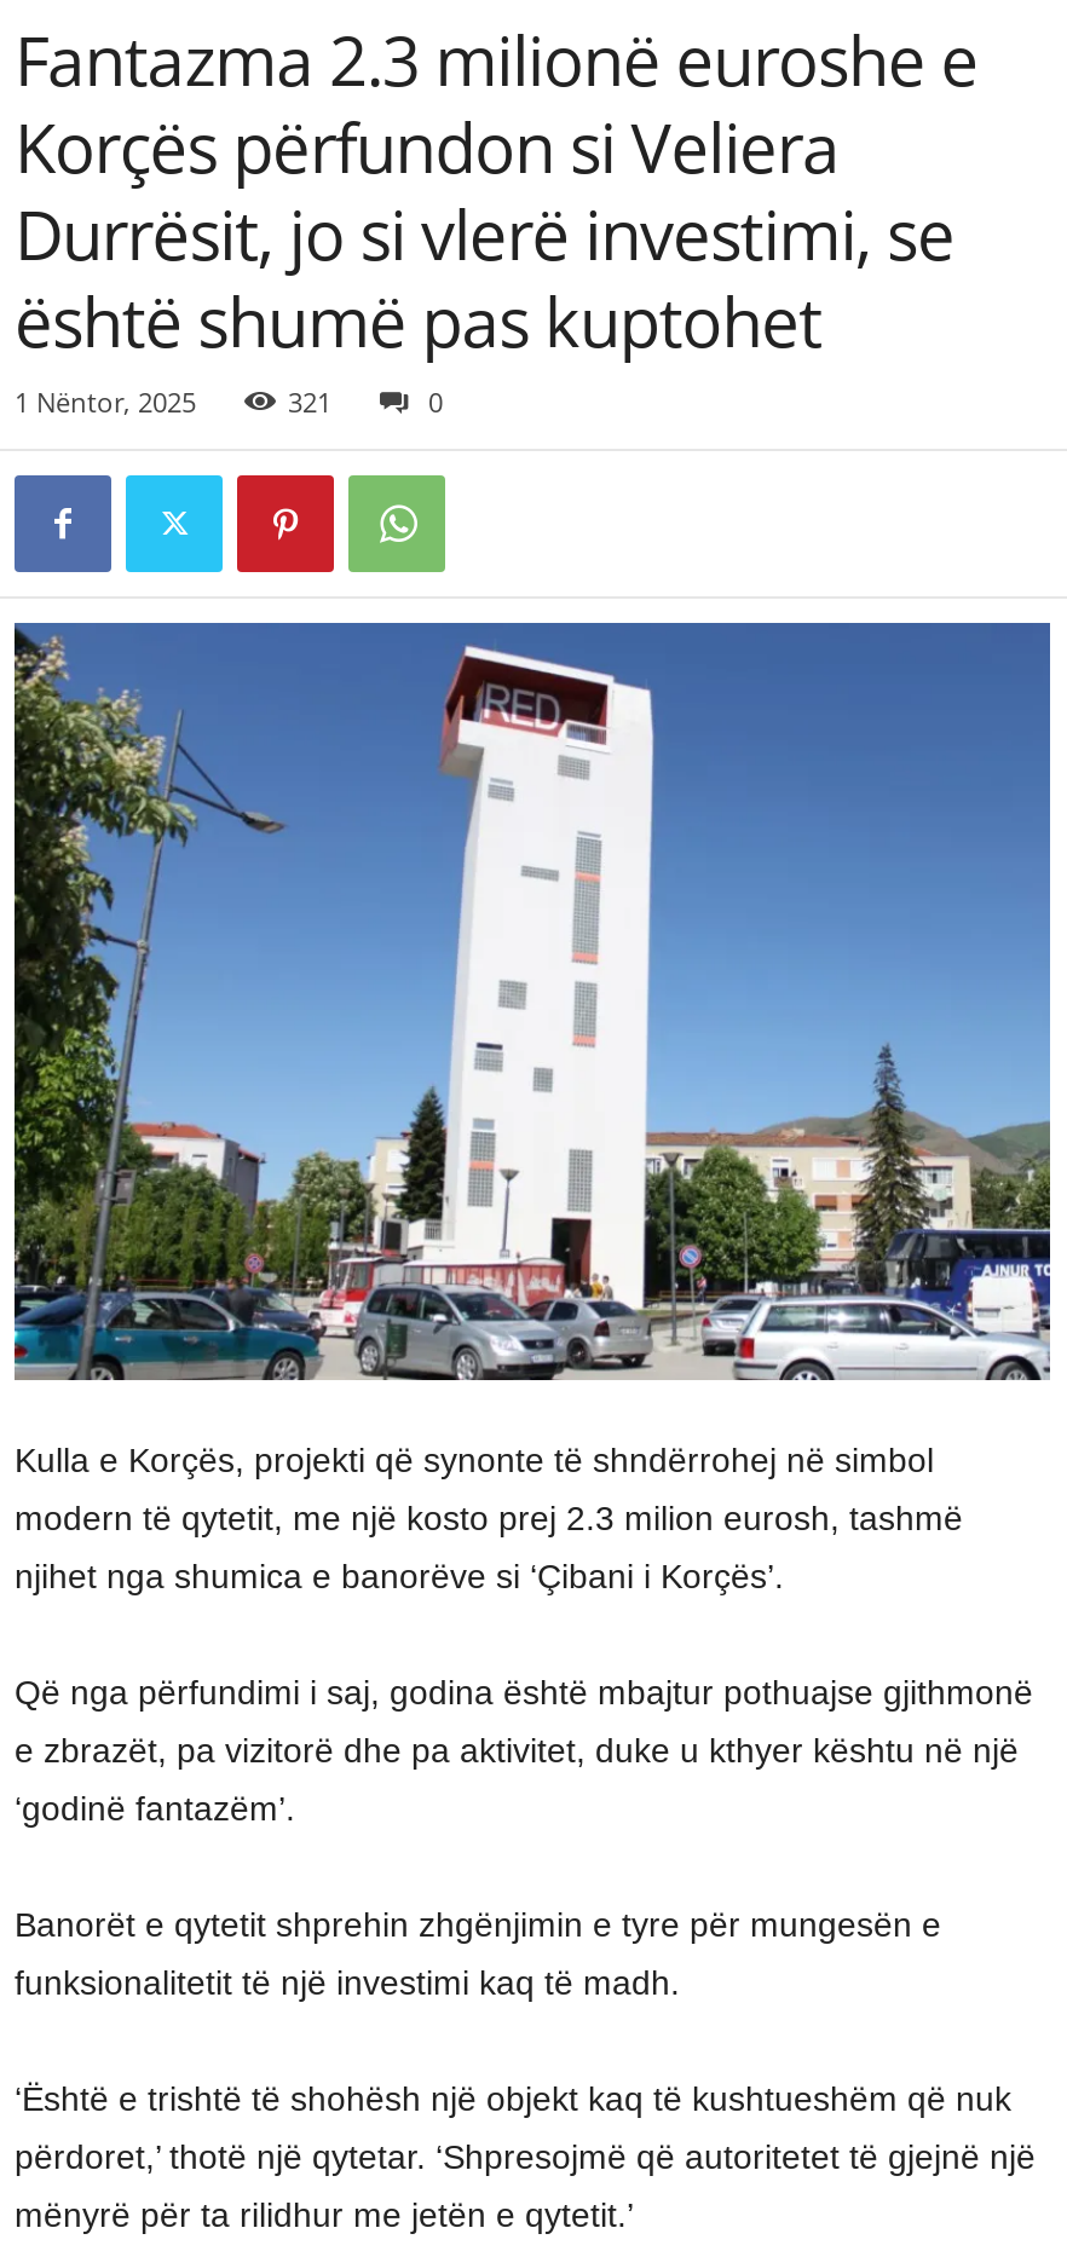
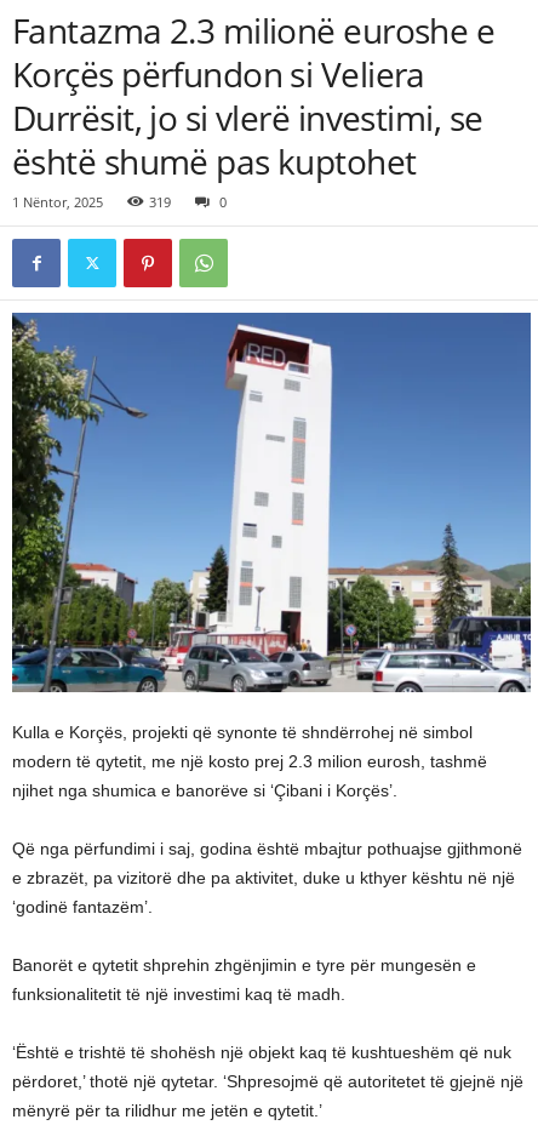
- 321
+ 319
